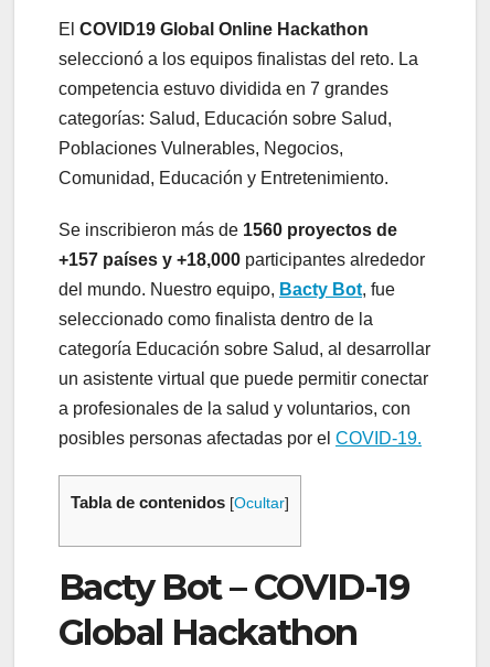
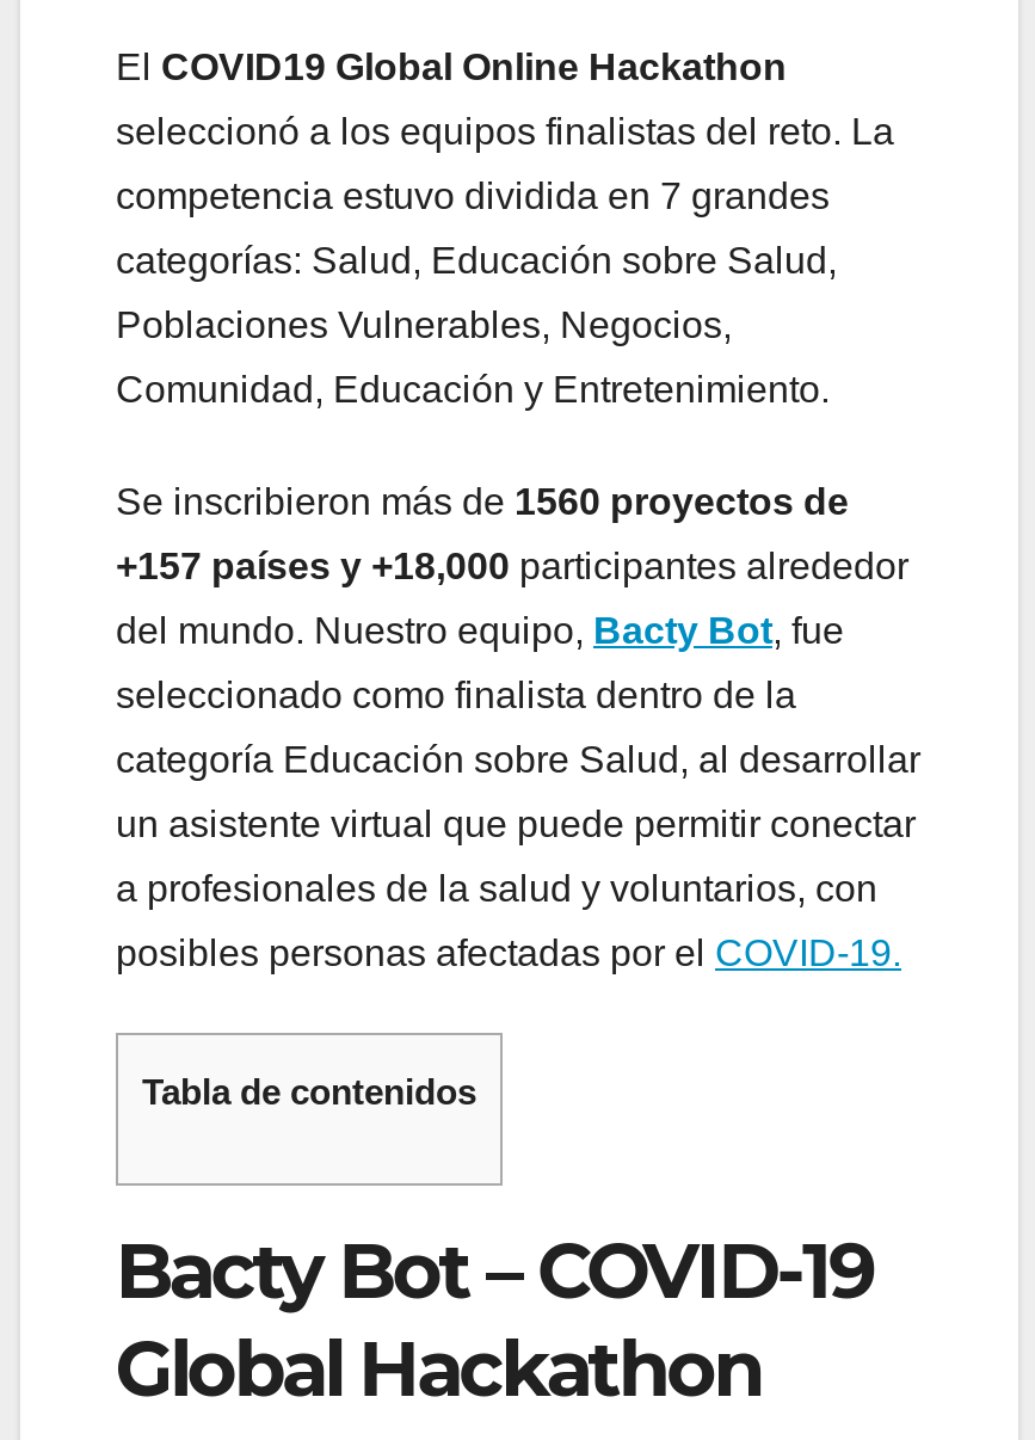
- Tabla de contenidos [Ocultar]
+ Tabla de contenidos
